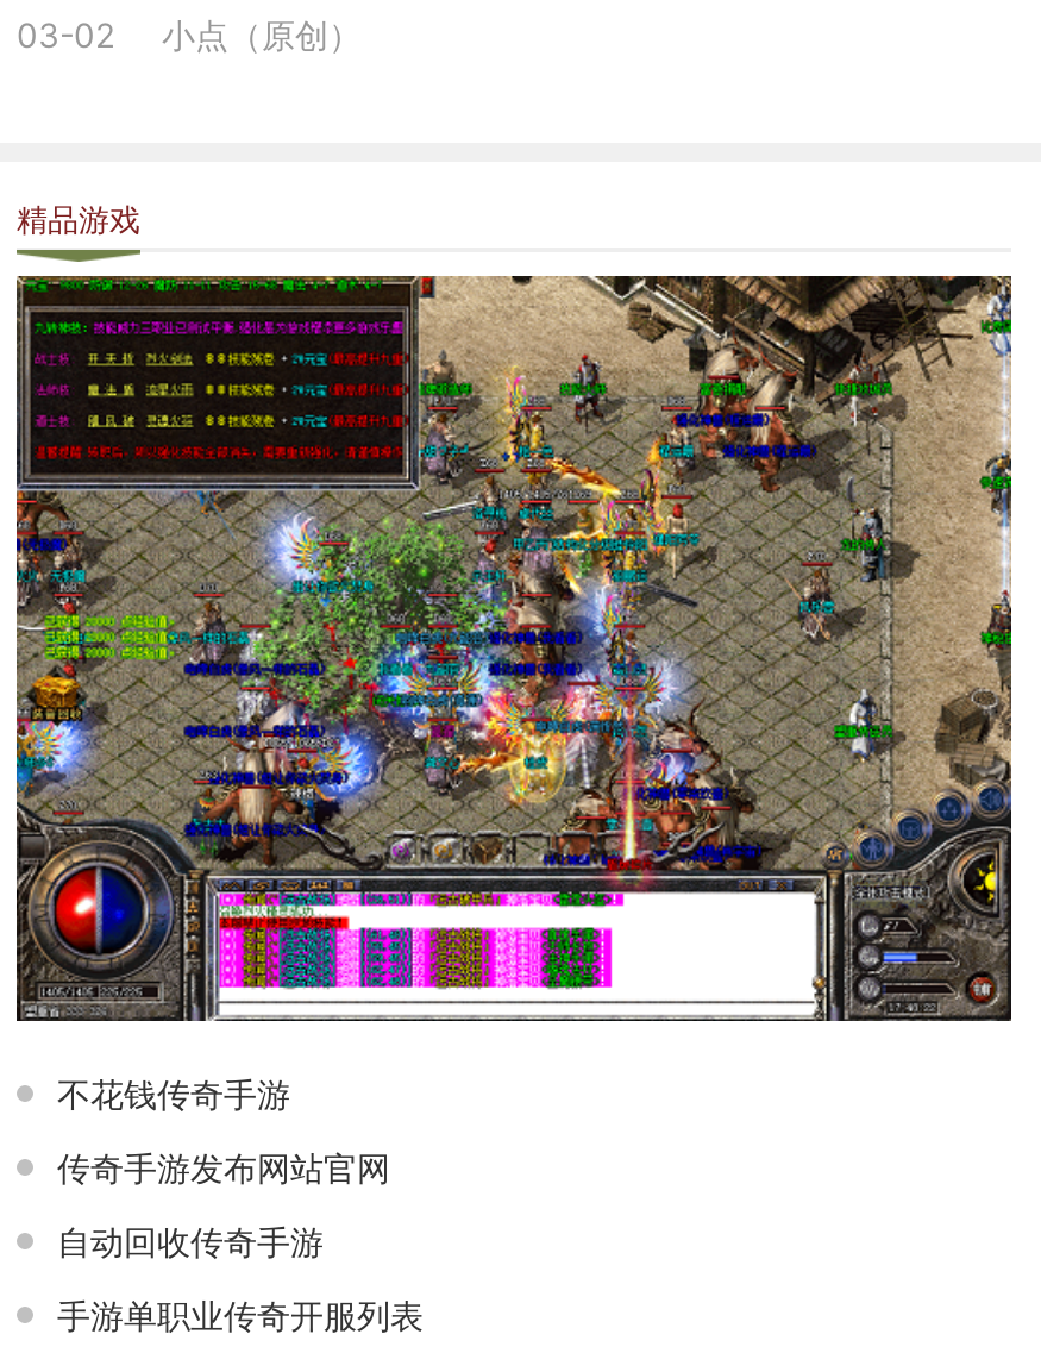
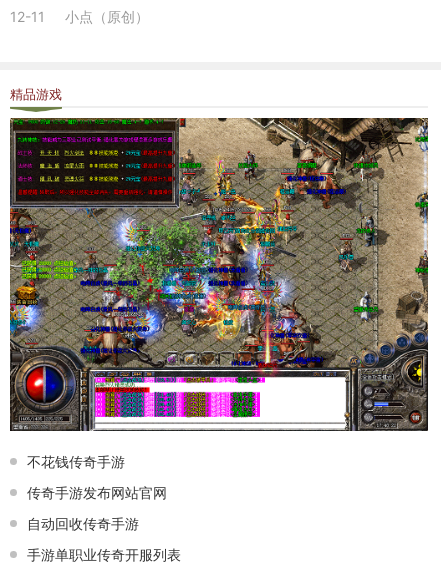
- 03-02 小点（原创）
+ 12-11 小点（原创）
